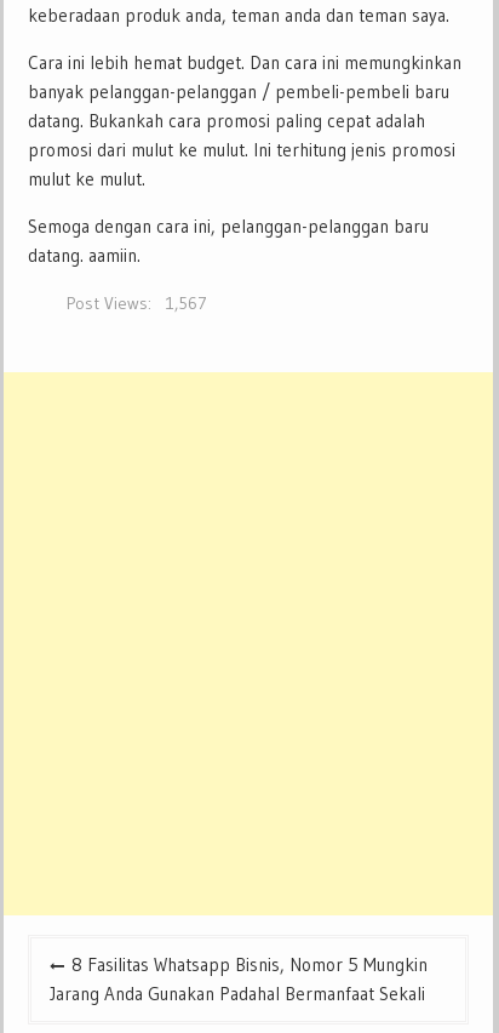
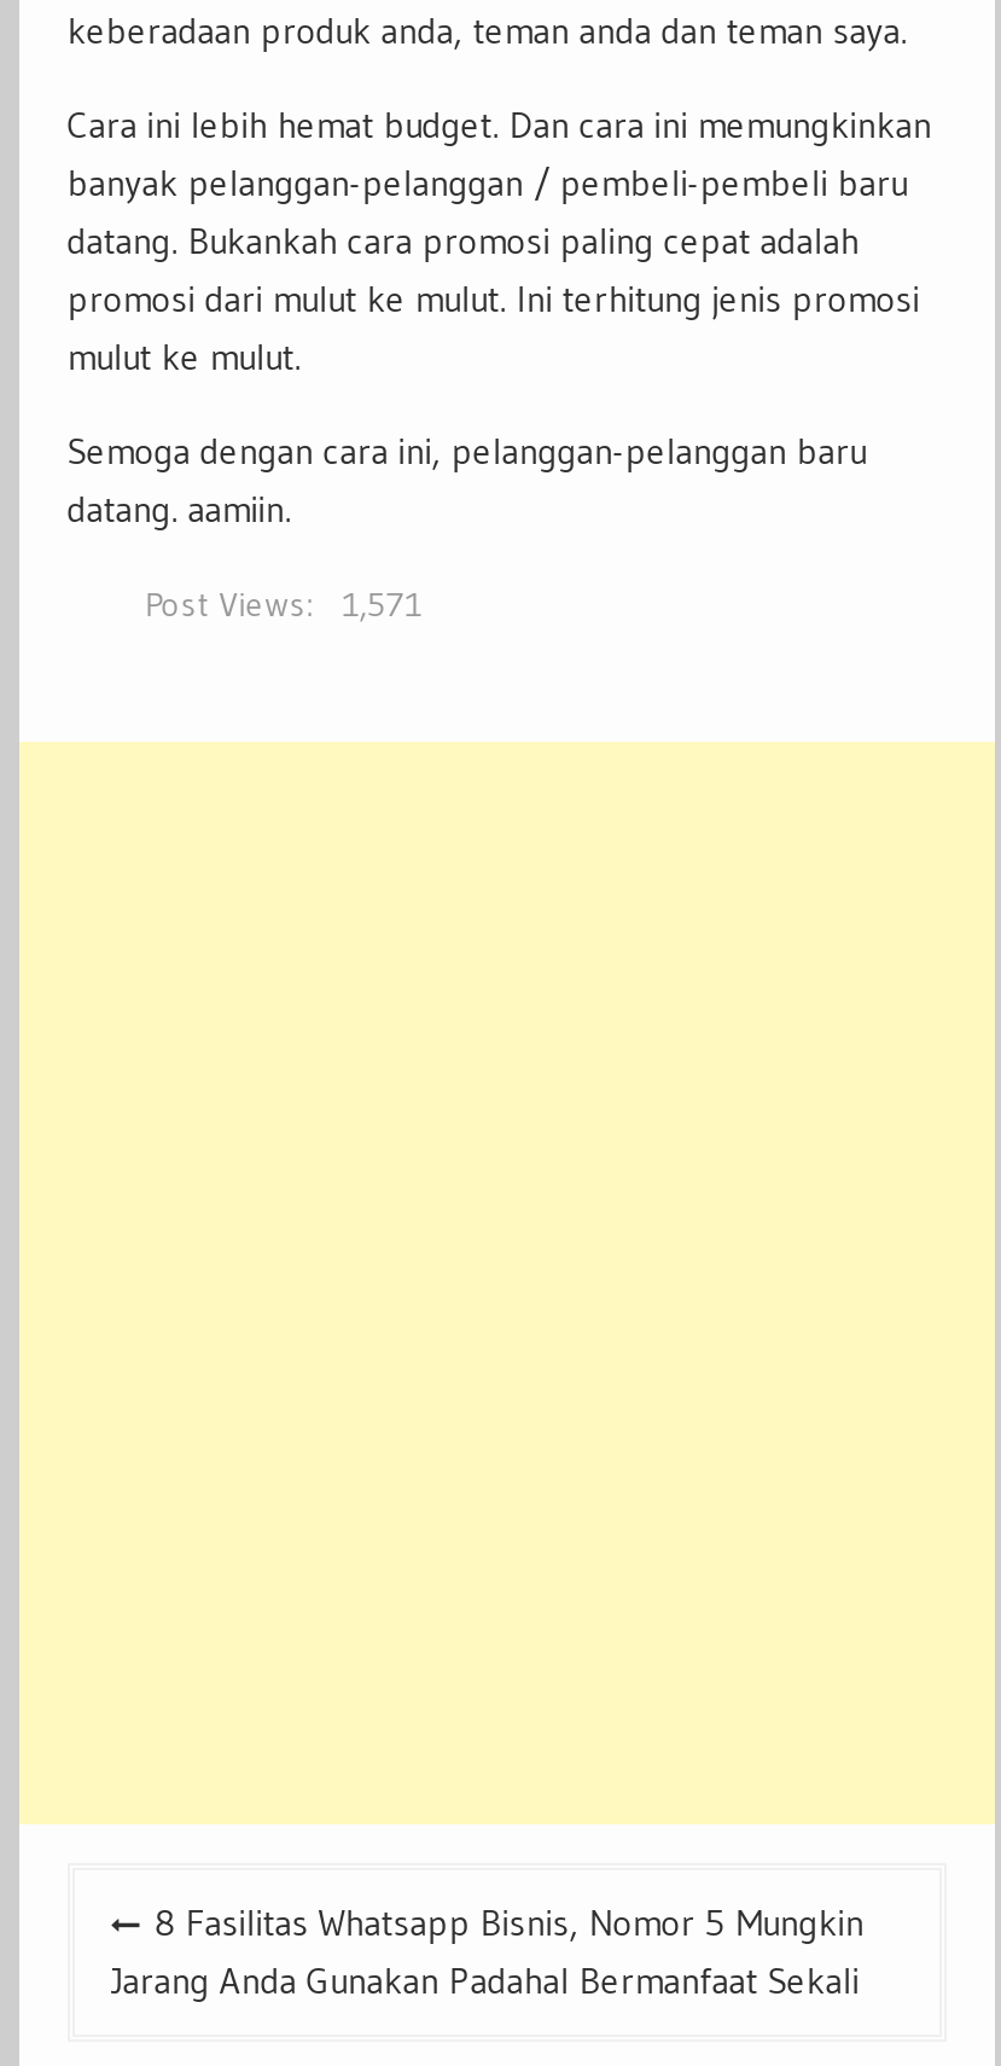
- Post Views: 1,567
+ Post Views: 1,571
